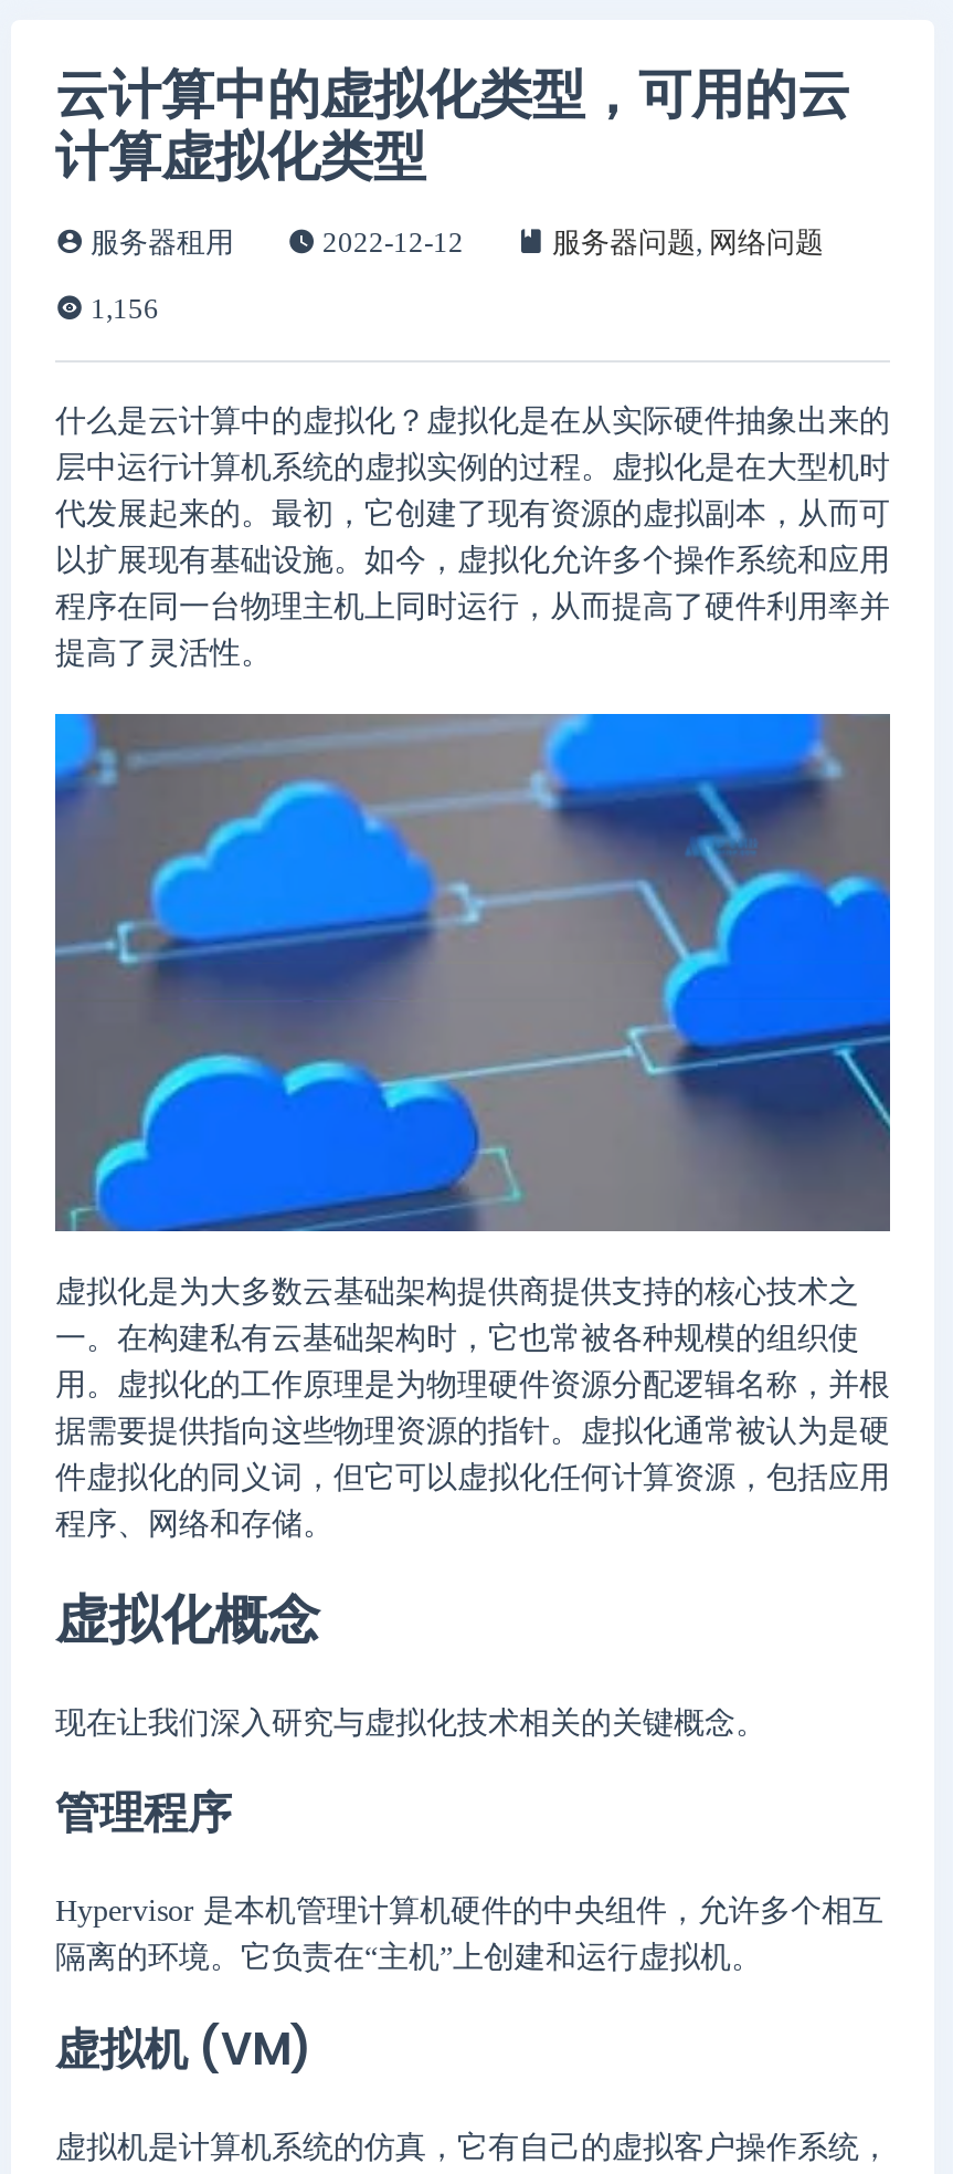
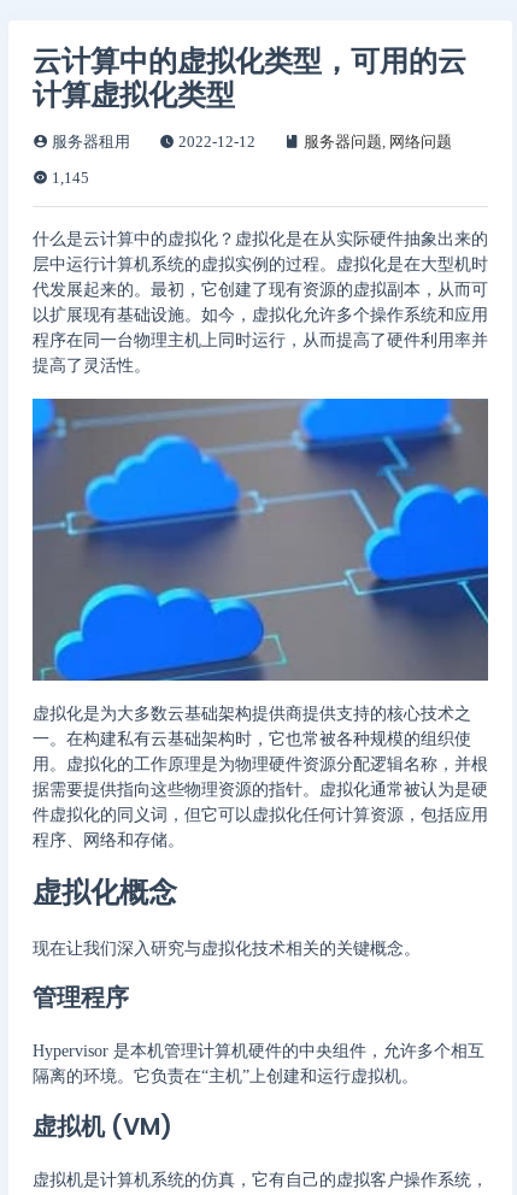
- 1,156
+ 1,145
